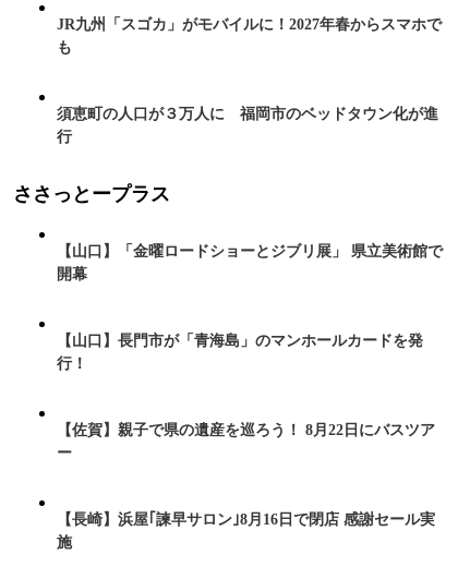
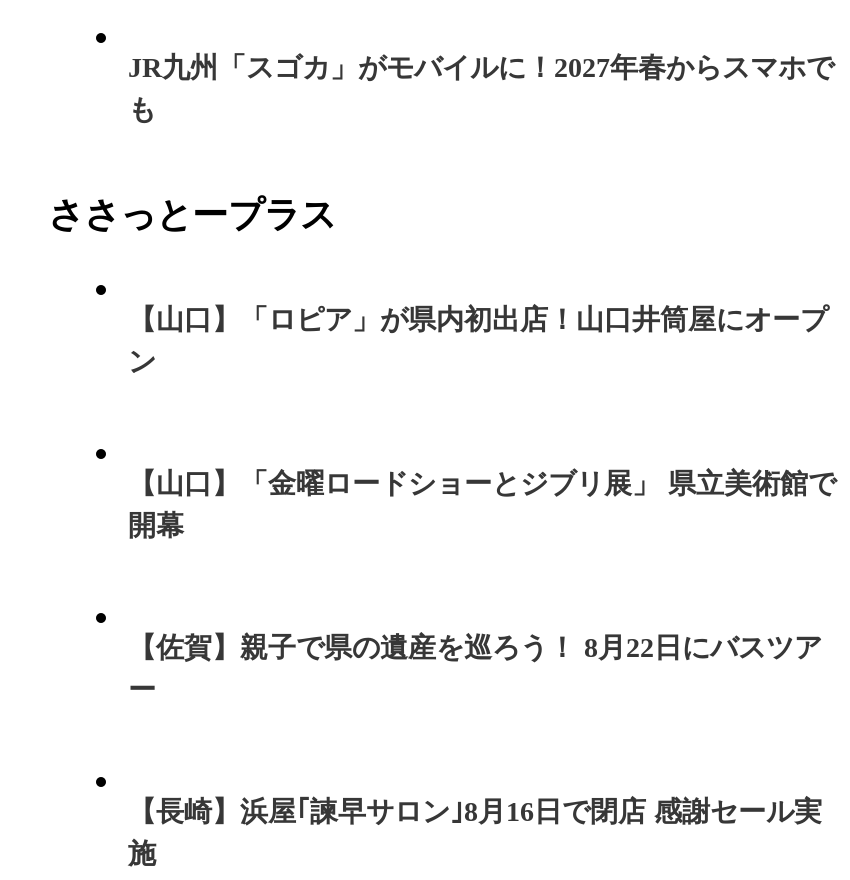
- 須恵町の人口が３万人に 福岡市のベッドタウン化が進
- 行

+ 【山口】「ロピア」が県内初出店！山口井筒屋にオープ
+ ン

- 【山口】長門市が「青海島」のマンホールカードを発
- 行！
